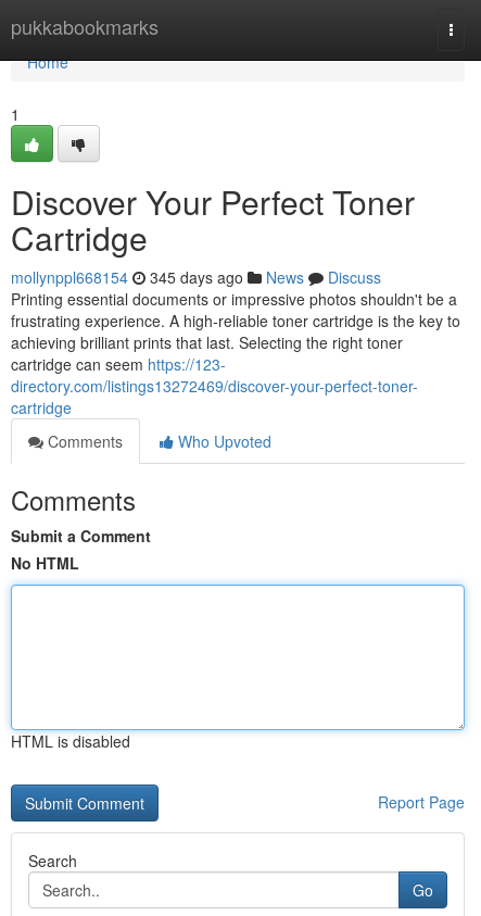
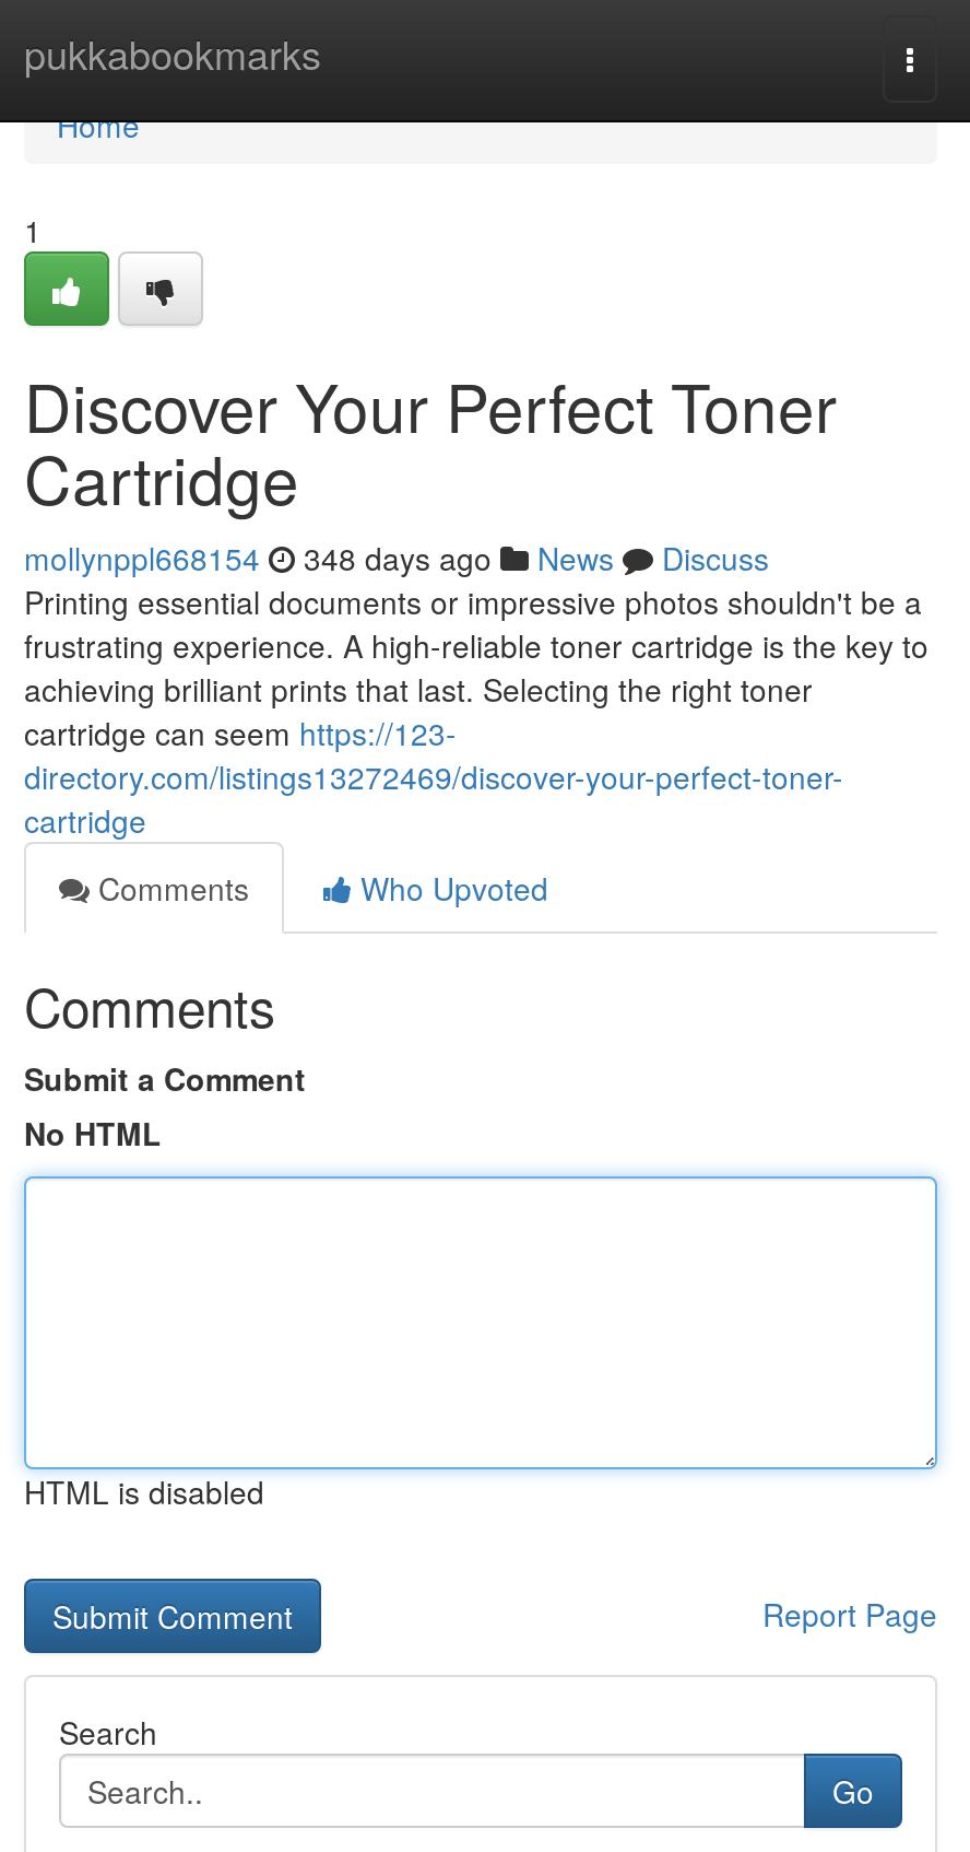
- mollynppl668154 345 days ago News Discuss
+ mollynppl668154 348 days ago News Discuss
